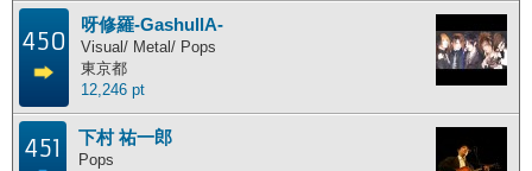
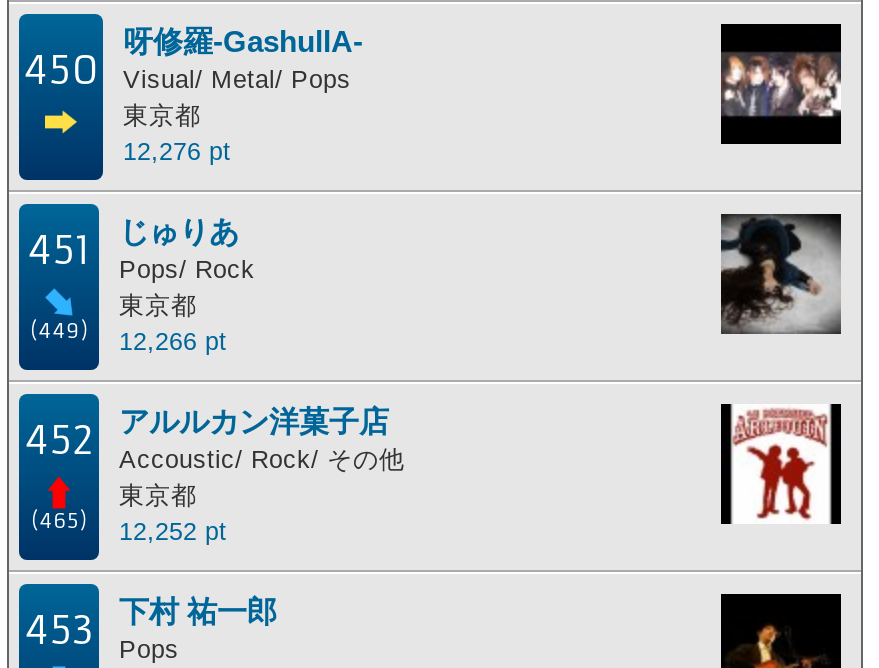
+ じゅりあ
+ Pops/ Rock
+ 東京都
+ 12,266 pt
+ 452
+ (465)

- 12,246 pt
+ 12,276 pt

+ [image]

+ アルルカン洋菓子店
+ Accoustic/ Rock/ その他
+ 東京都
+ 12,252 pt
+ 453

+ (449)

+ [image]
